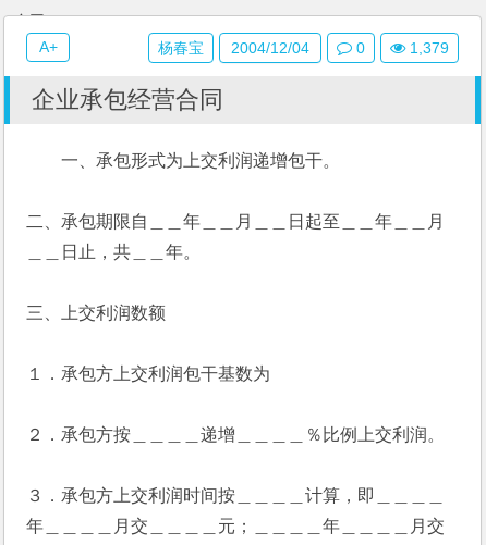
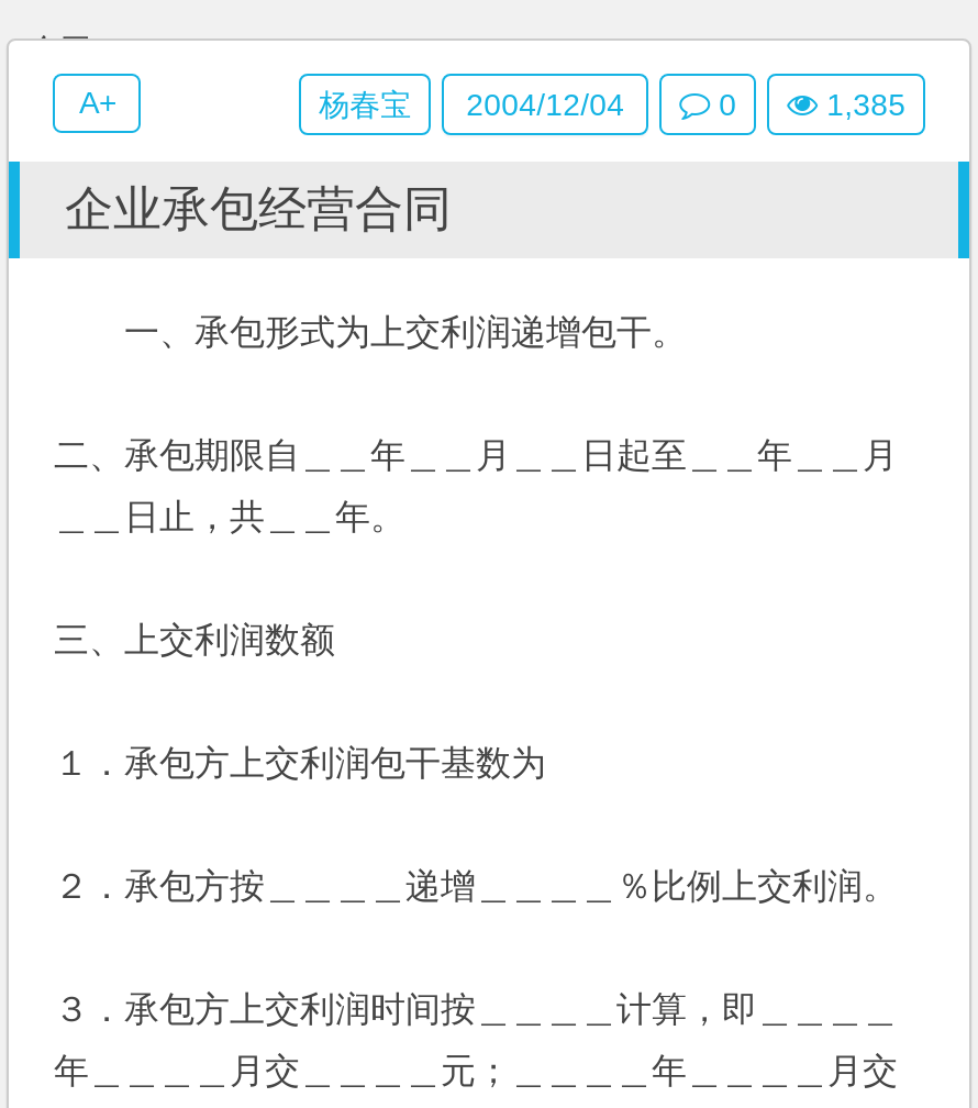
- 1,379
+ 1,385
